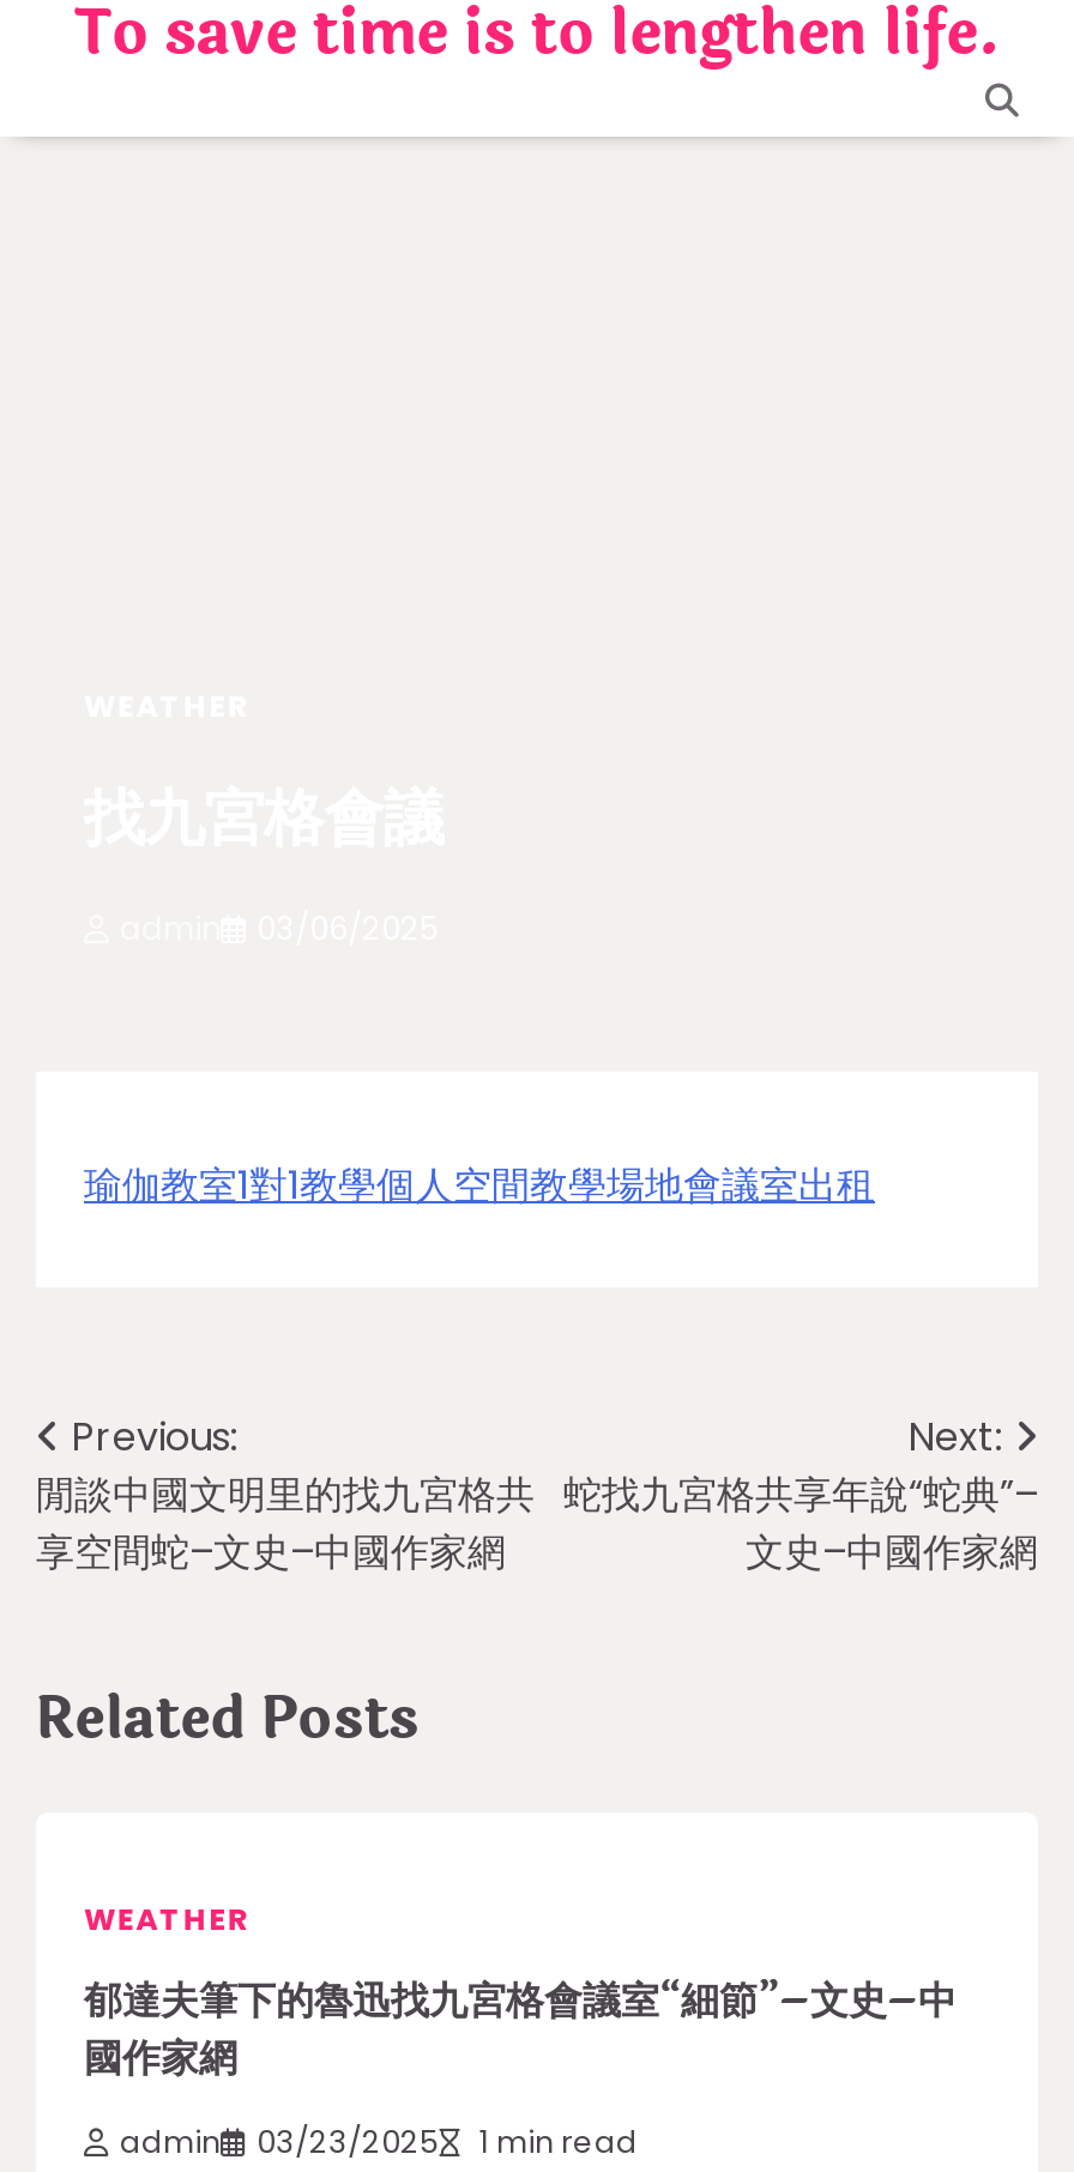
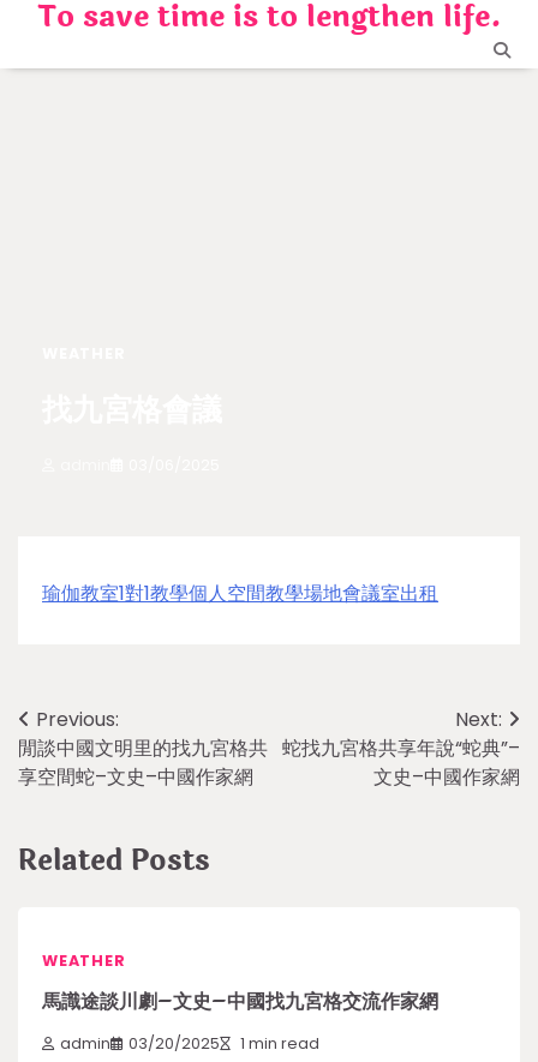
- 郁達夫筆下的魯迅找九宮格會議室“細節”–文史–中
- 國作家網
+ 馬識途談川劇–文史–中國找九宮格交流作家網

- admin 03/23/2025 1 min read
+ admin 03/20/2025 1 min read
